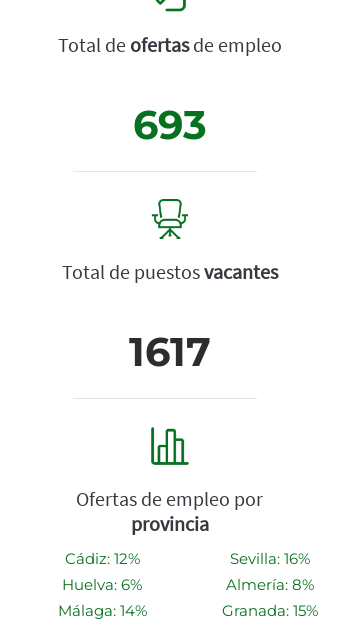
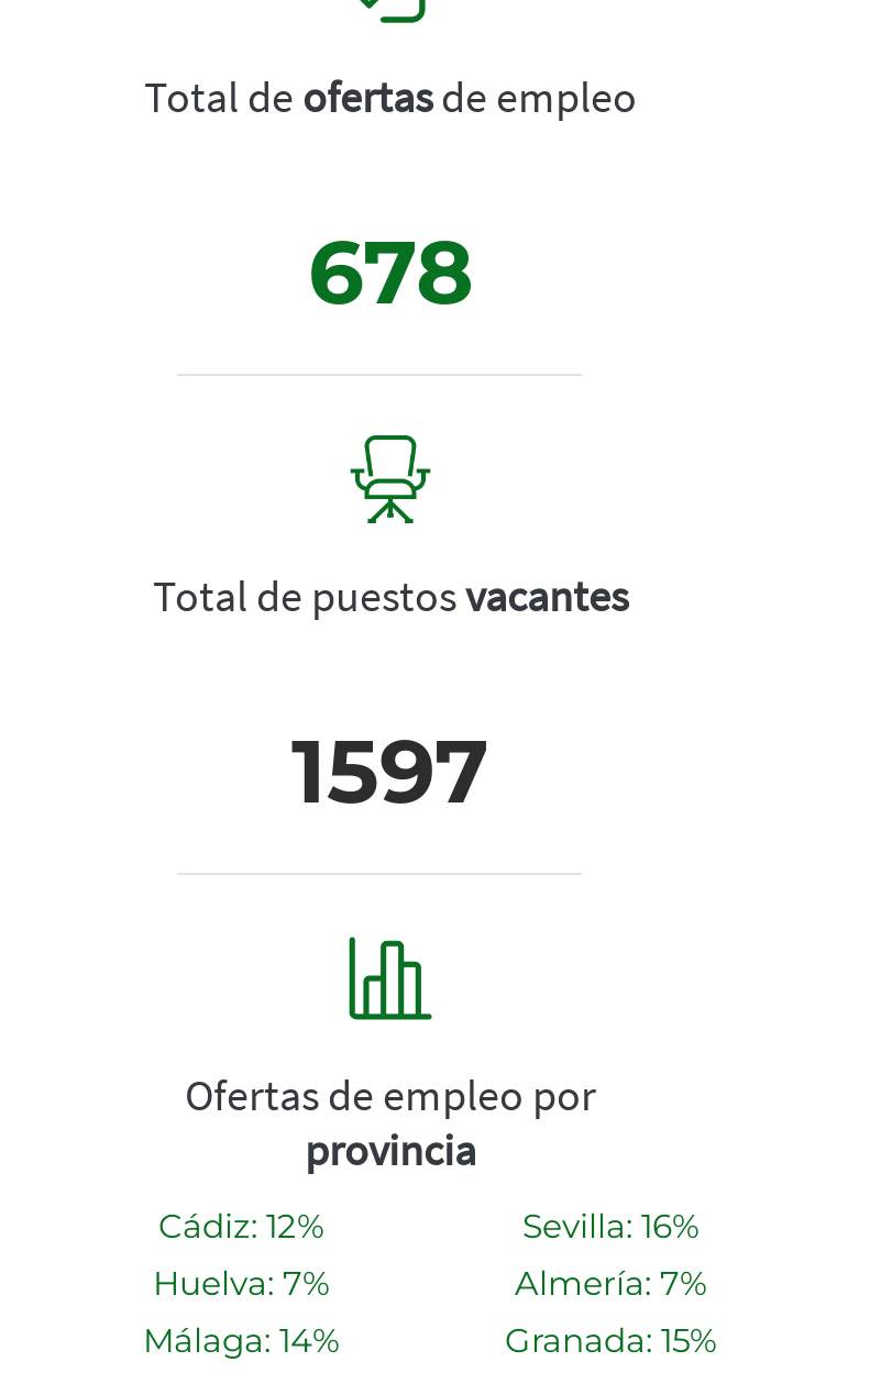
- 693
+ 678

- 1617
+ 1597

- Huelva: 6%
+ Huelva: 7%

- Almería: 8%
+ Almería: 7%
